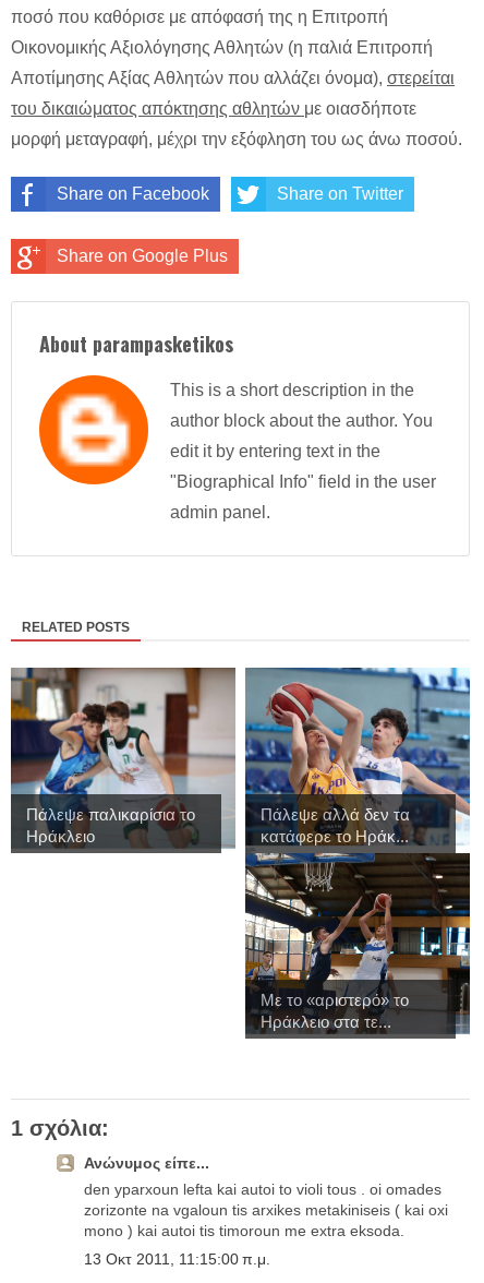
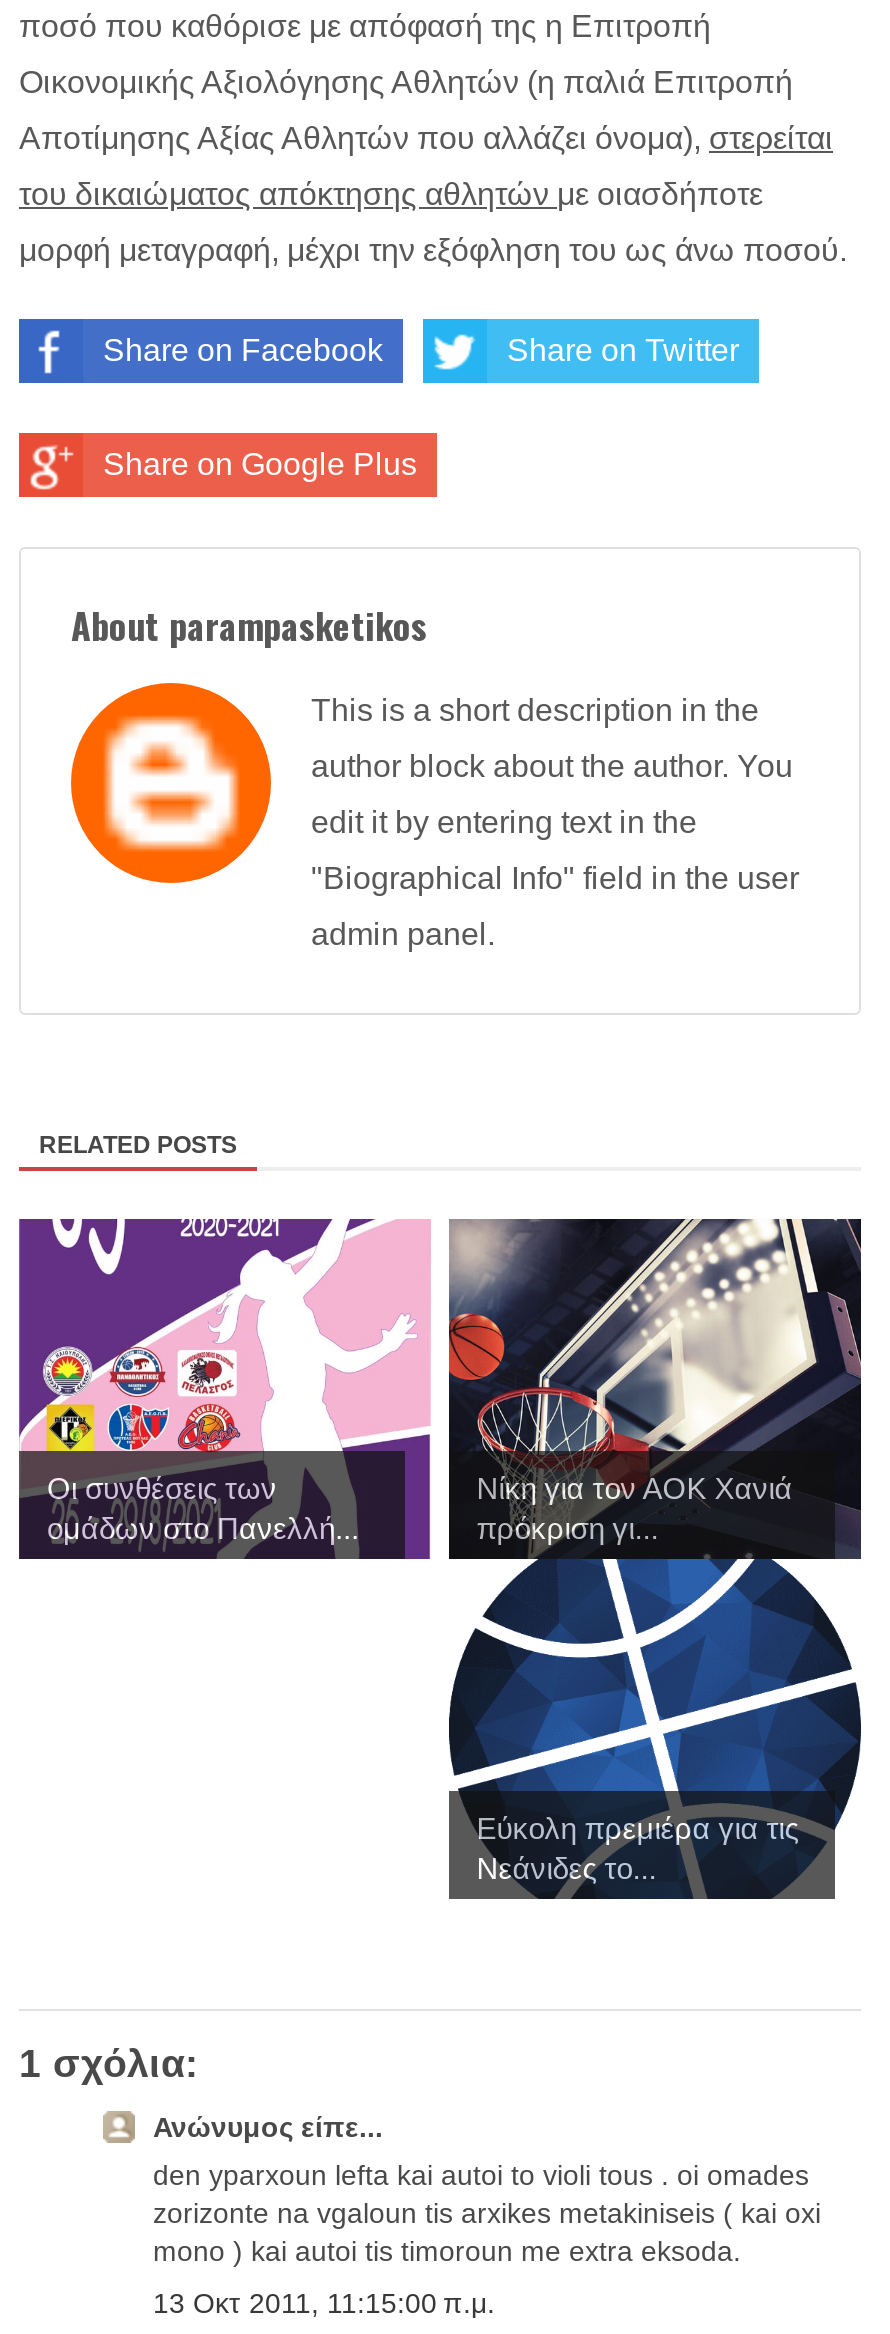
- [image]
- Πάλεψε παλικαρίσια το
- Ηράκλειο
+ [image]
+ Οι συνθέσεις των
+ ομάδων στο Πανελλή...

- [image]
- Πάλεψε αλλά δεν τα
- κατάφερε το Ηράκ...
+ [image]
+ Νίκη για τον ΑΟΚ Χανιά
+ πρόκριση γι...

- Με το «αριστερό» το
- Ηράκλειο στα τε...
+ Εύκολη πρεμιέρα για τις
+ Νεάνιδες το...
